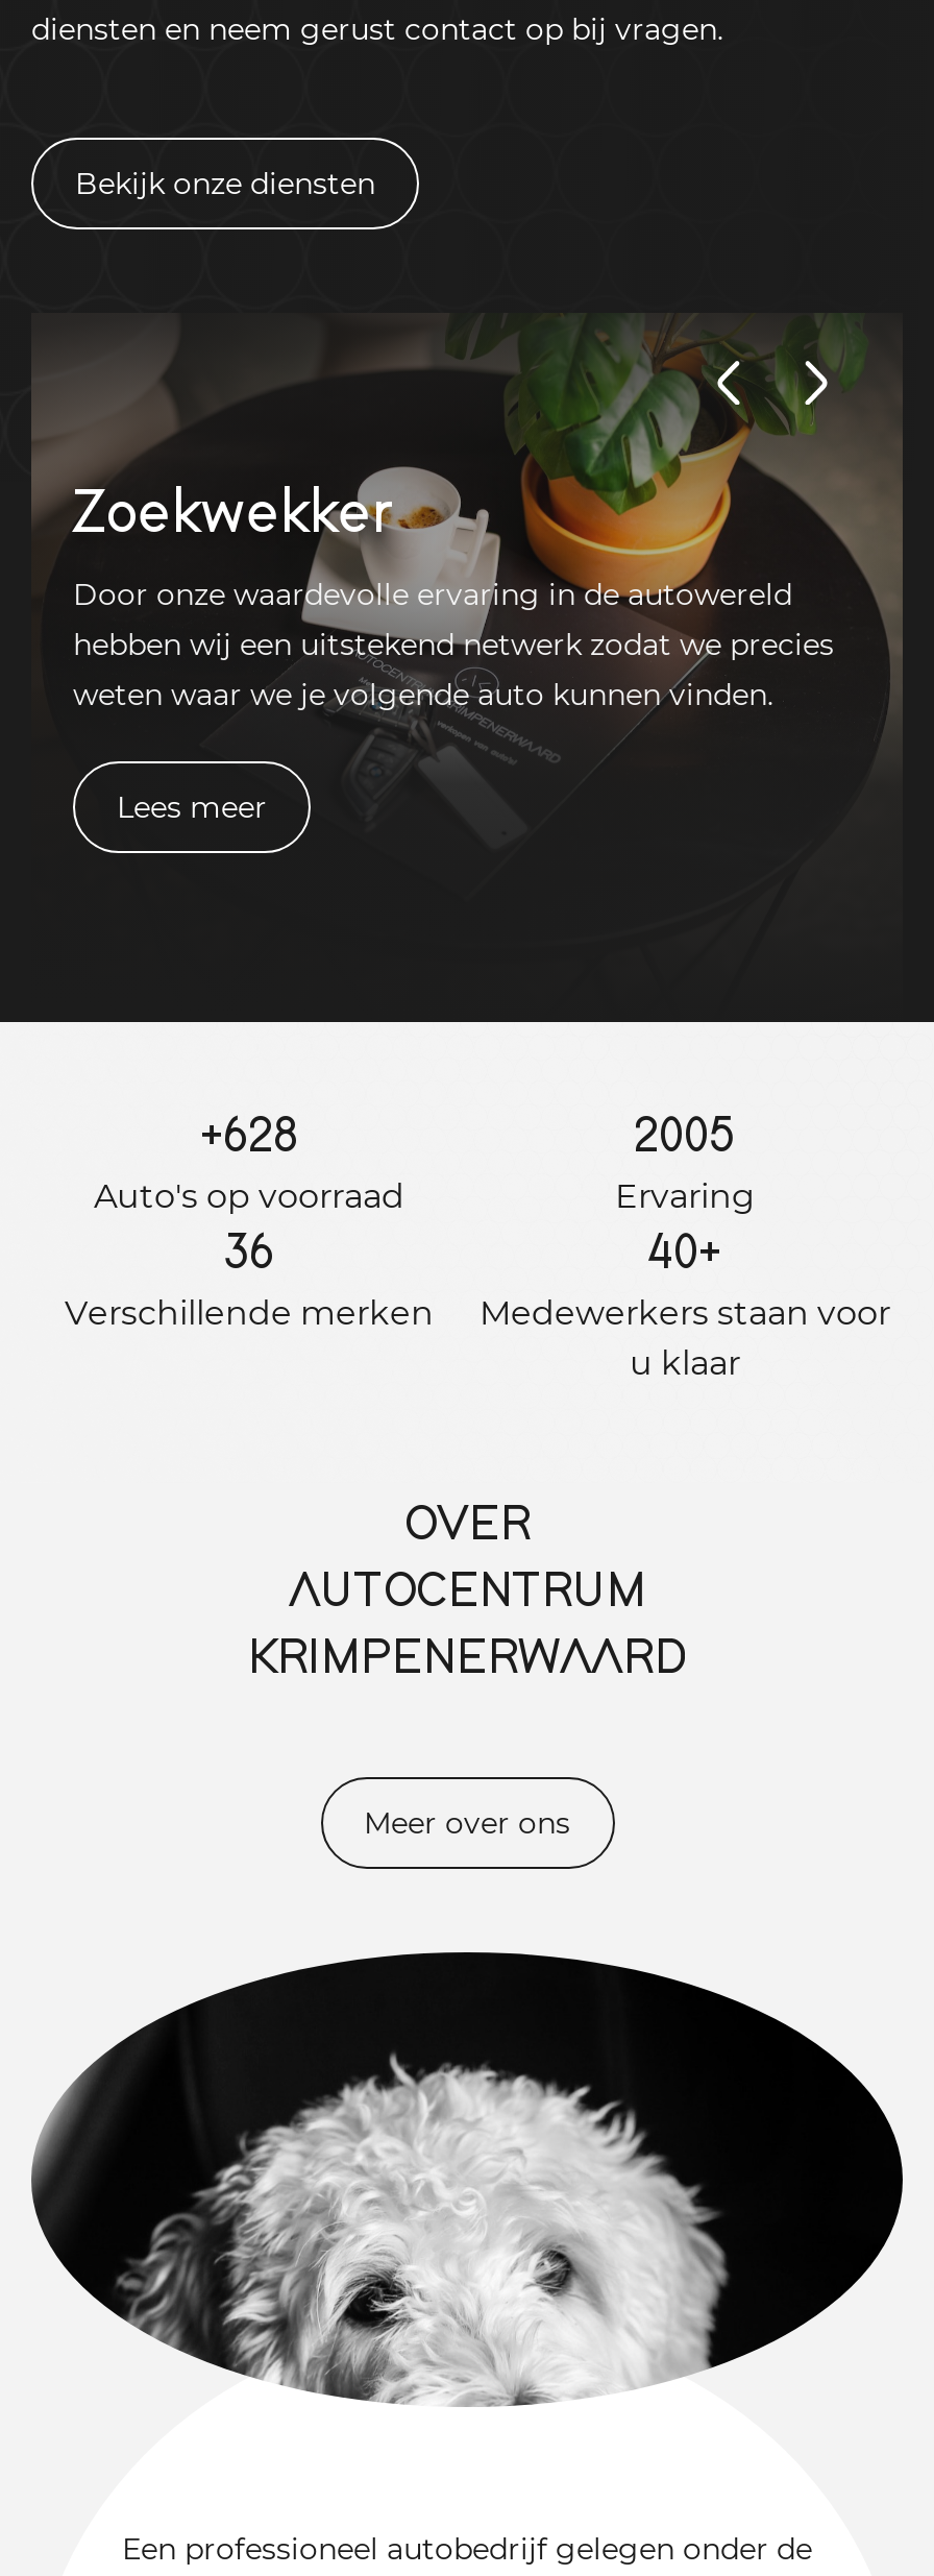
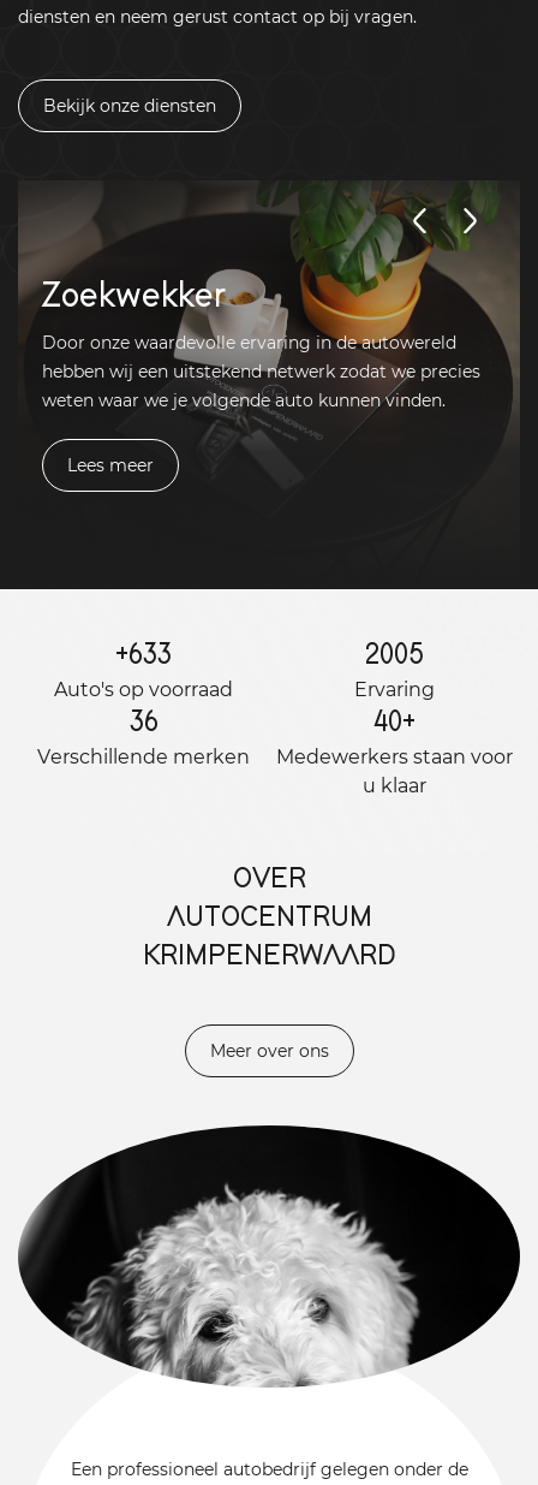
- +628
+ +633
